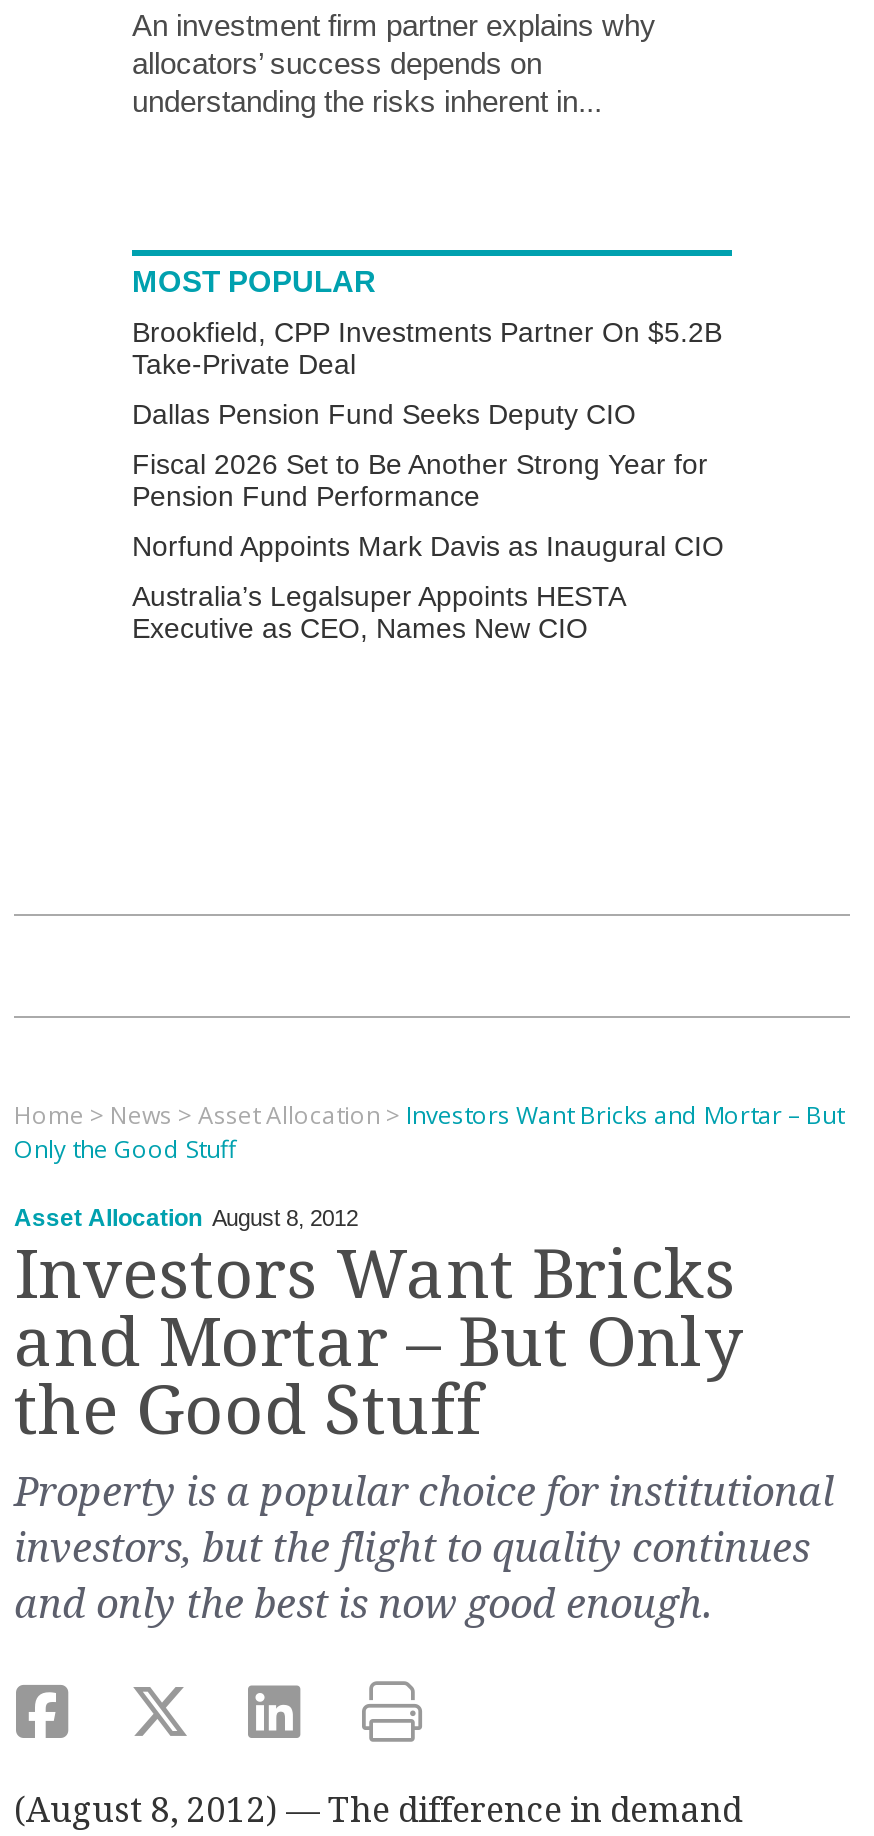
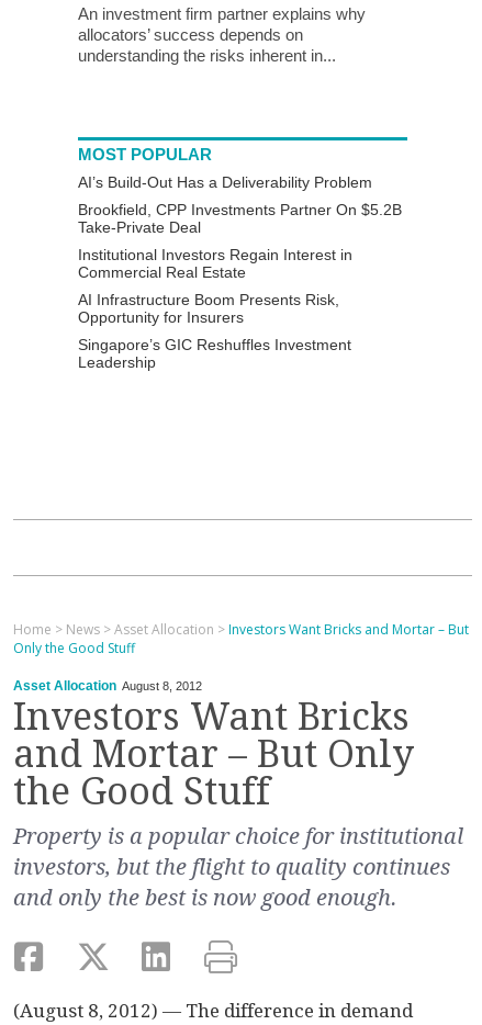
+ AI’s Build-Out Has a Deliverability Problem

- Dallas Pension Fund Seeks Deputy CIO
- Fiscal 2026 Set to Be Another Strong Year for
- Pension Fund Performance
- Norfund Appoints Mark Davis as Inaugural CIO
- Australia’s Legalsuper Appoints HESTA
- Executive as CEO, Names New CIO
+ Institutional Investors Regain Interest in
+ Commercial Real Estate
+ AI Infrastructure Boom Presents Risk,
+ Opportunity for Insurers
+ Singapore’s GIC Reshuffles Investment
+ Leadership
